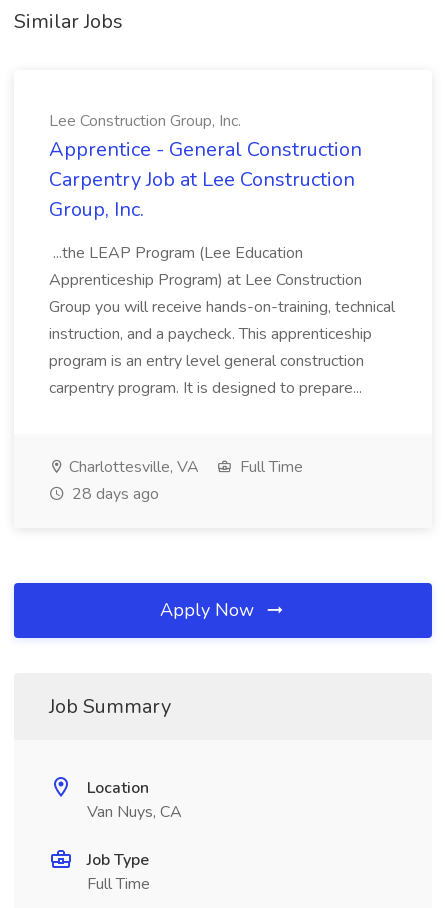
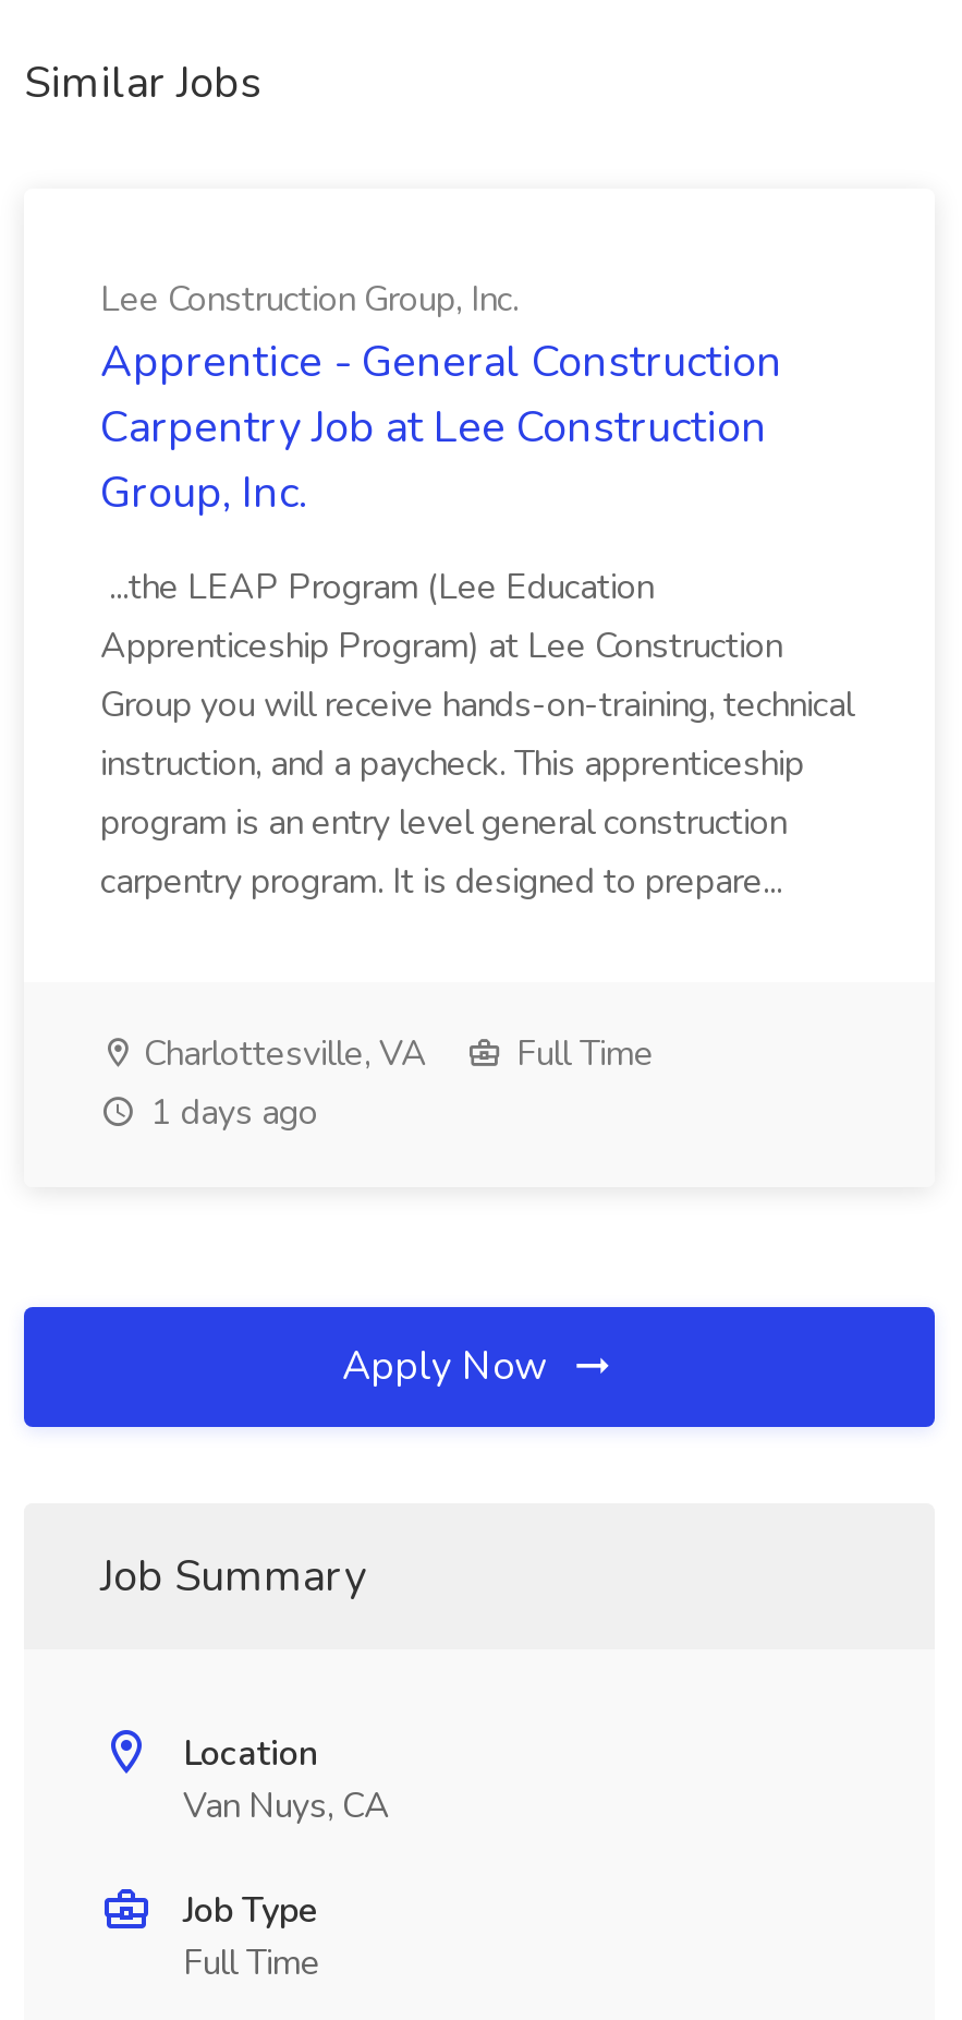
- 28 days ago
+ 1 days ago
